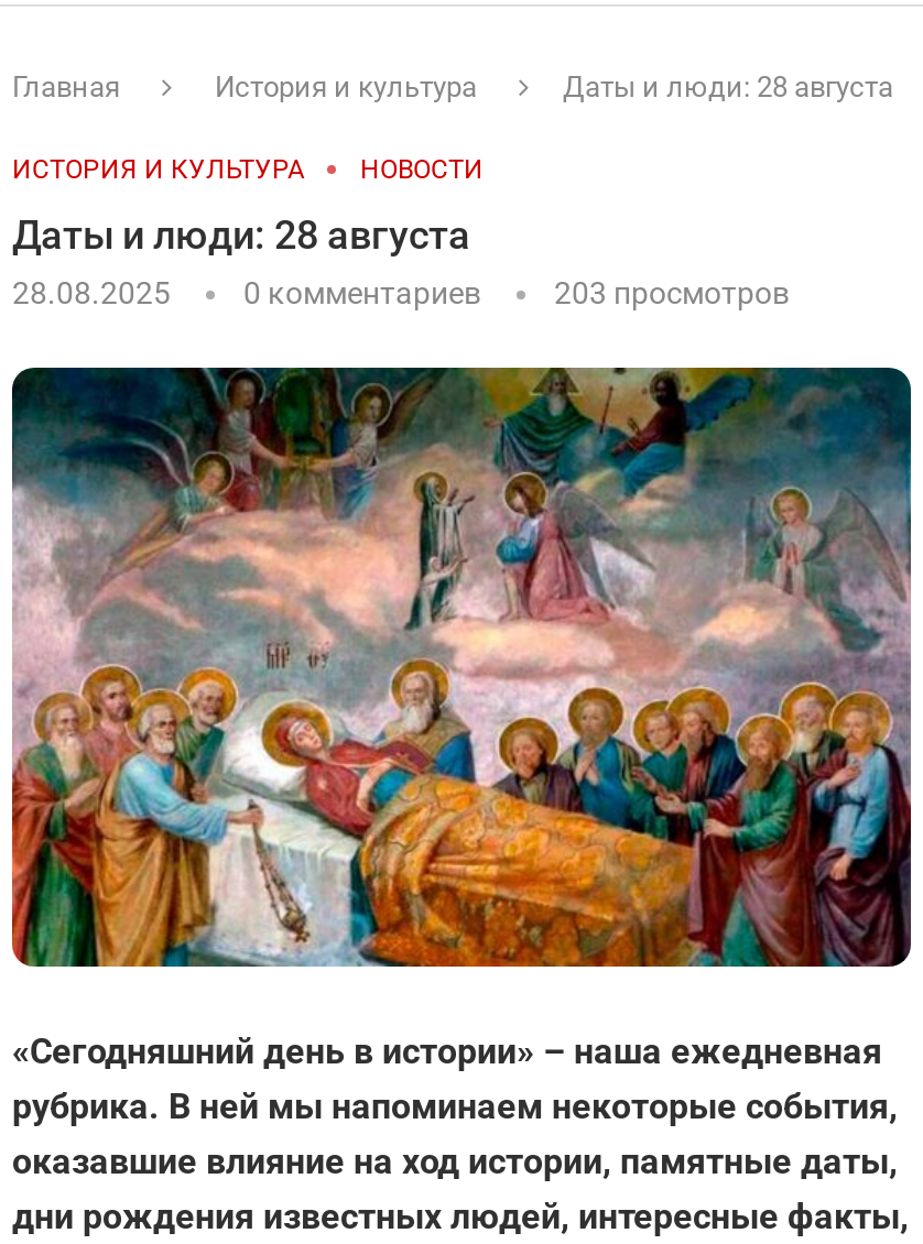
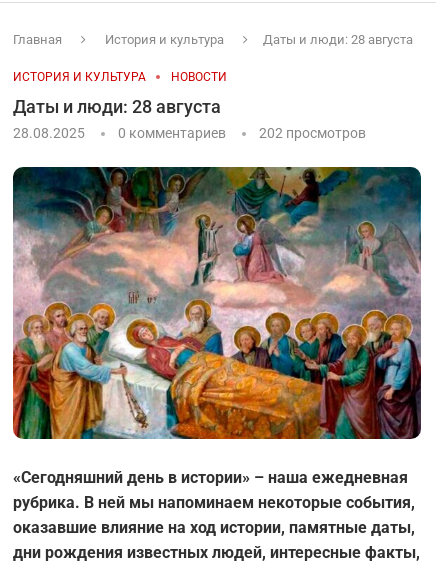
- 203 просмотров
+ 202 просмотров
